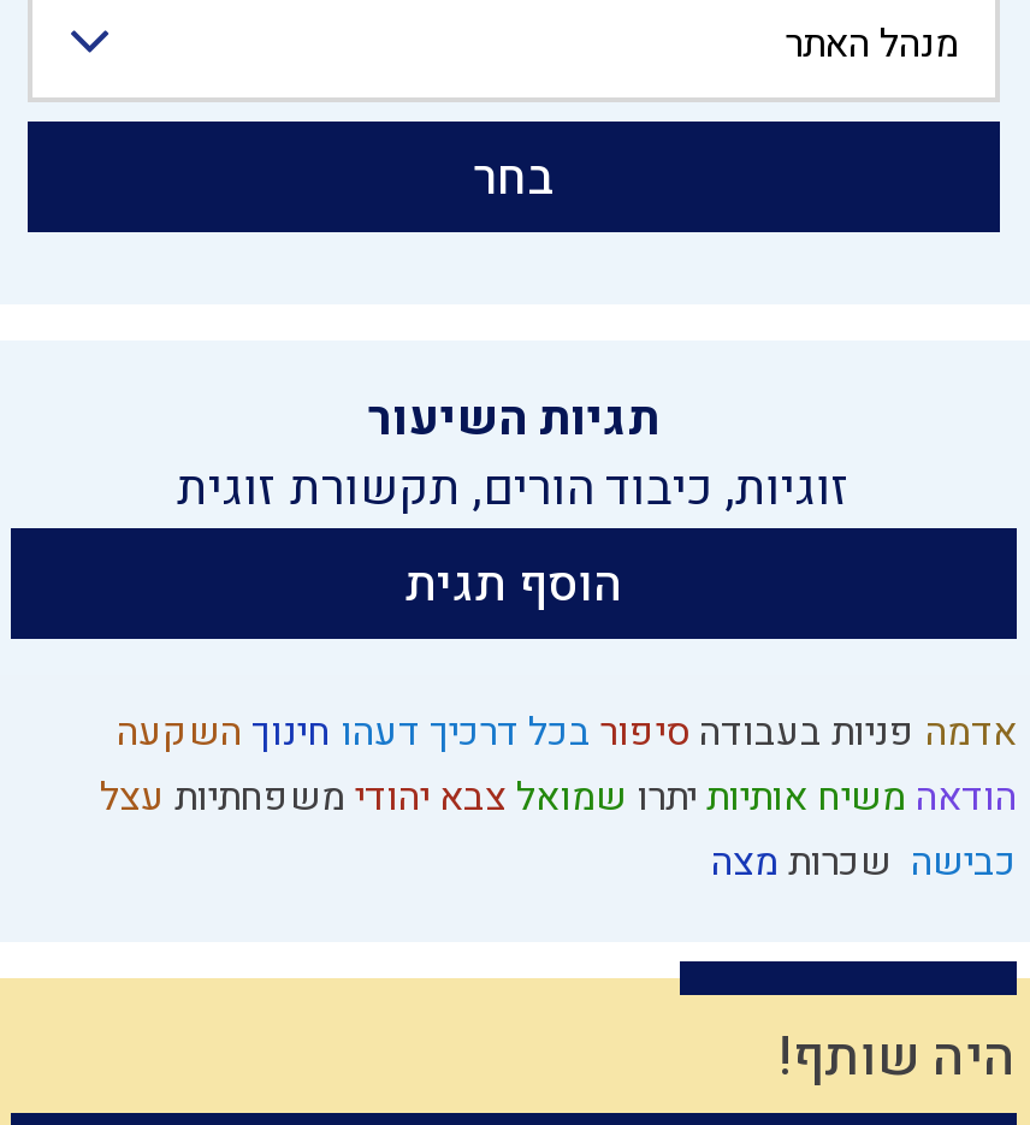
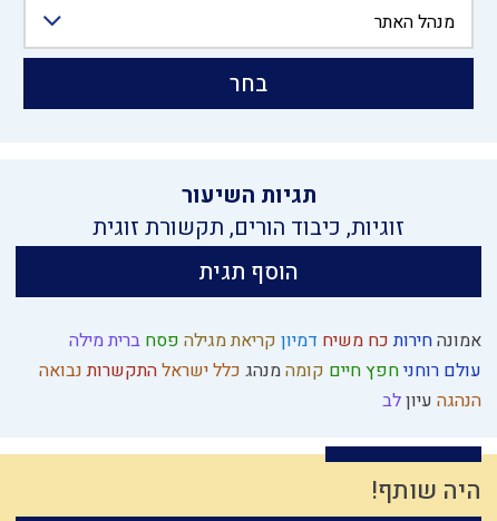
- אדמה פניות בעבודה סיפור בכל דרכיך דעהו חינוך השקעה
- הודאה משיח אותיות יתרו שמואל צבא יהודי משפחתיות עצל
- כבישה שכרות מצה
+ אמונה חירות כח משיח דמיון קריאת מגילה פסח ברית מילה
+ עולם רוחני חפץ חיים קומה מנהג כלל ישראל התקשרות נבואה
+ הנהגה עיוןלב
